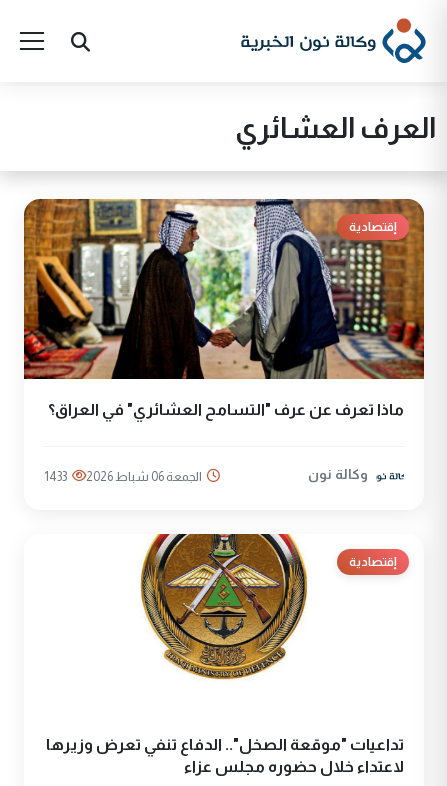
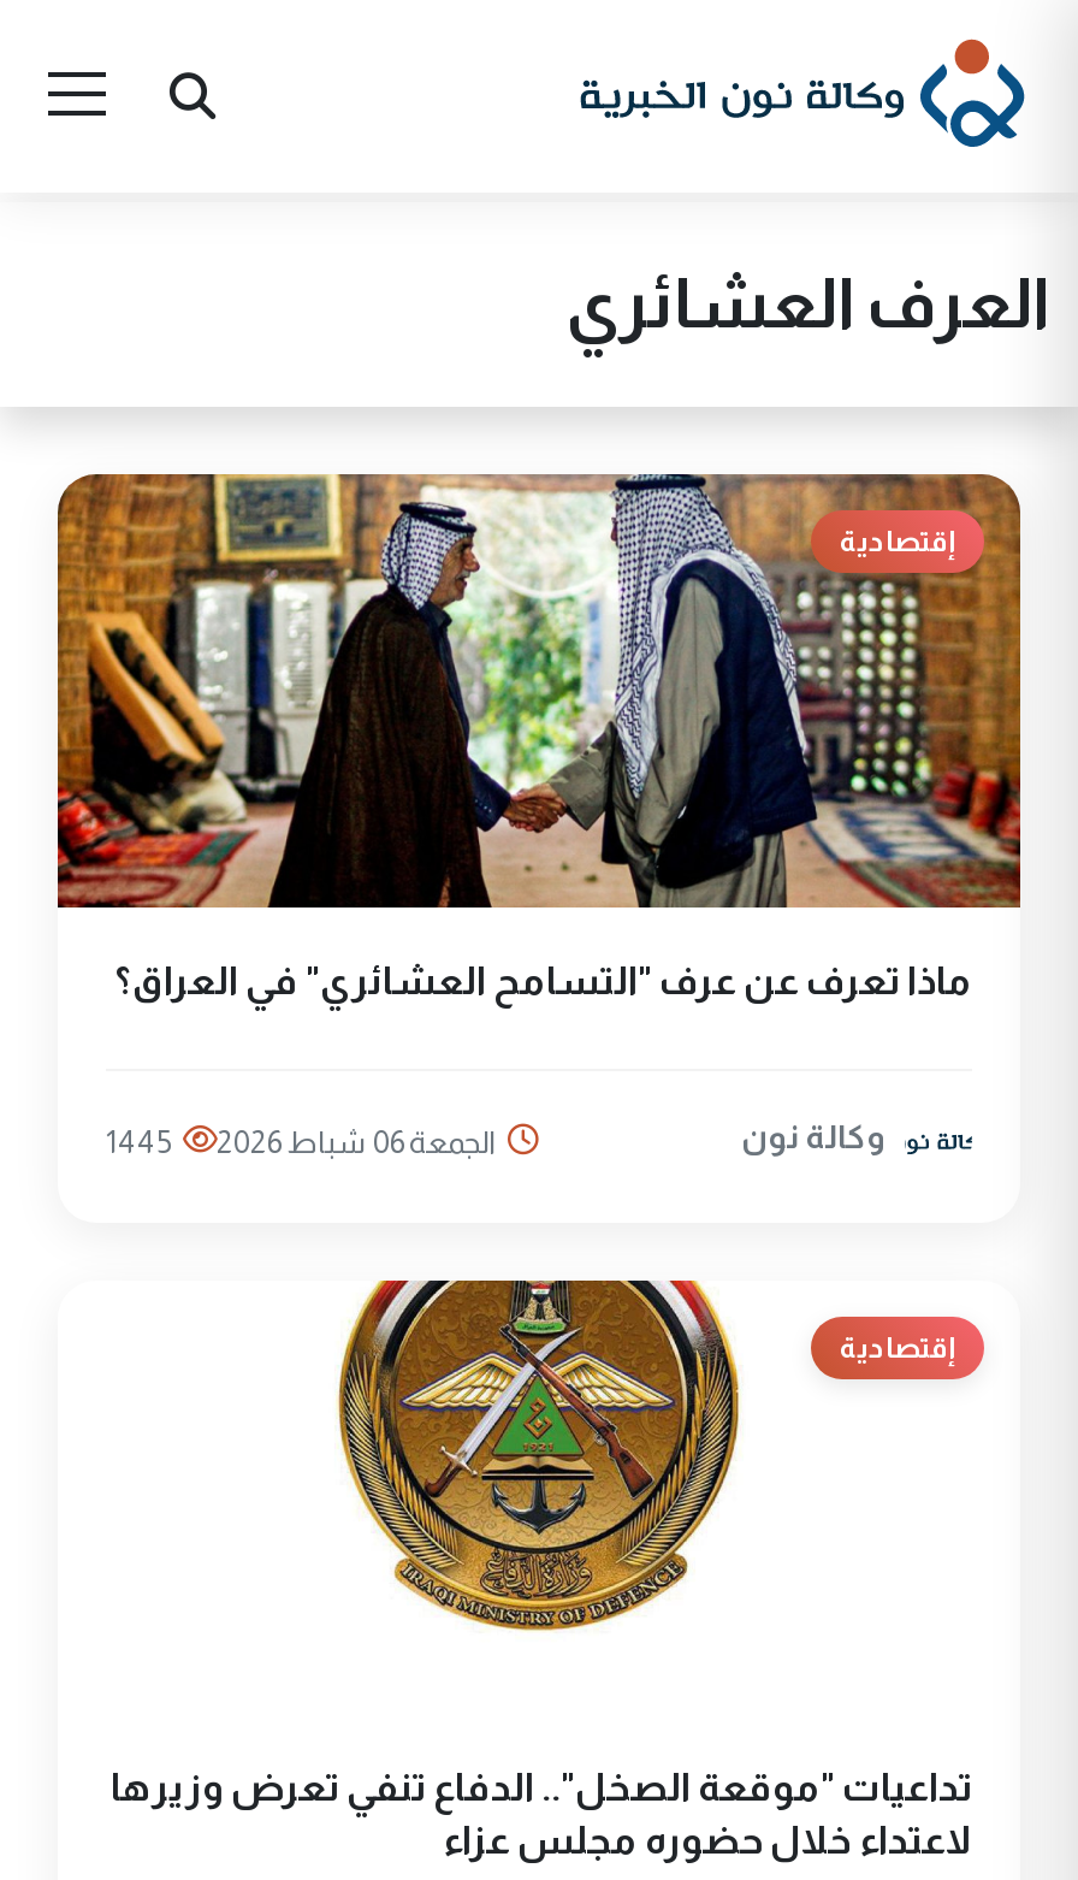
- 1433
+ 1445
